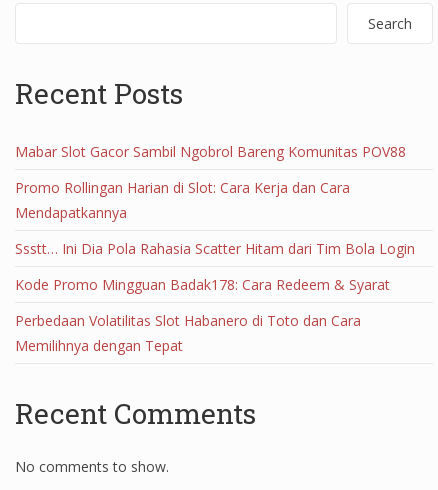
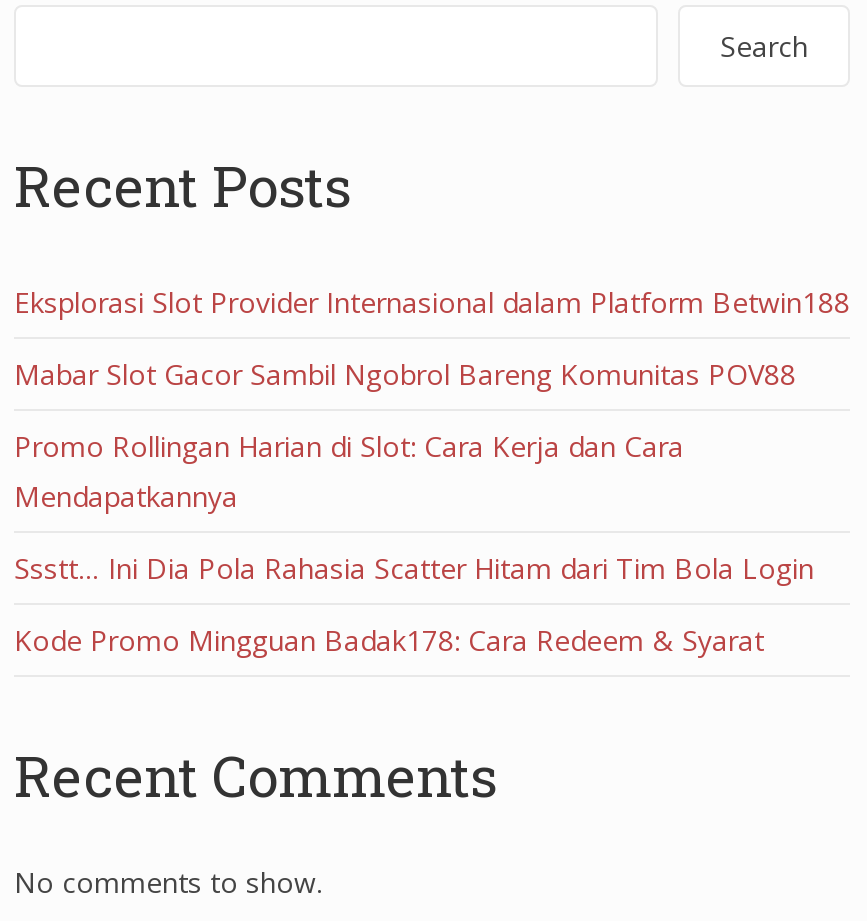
+ Eksplorasi Slot Provider Internasional dalam Platform Betwin188

moved down: Mabar Slot Gacor Sambil Ngobrol Bareng Komunitas POV88 | Promo Rollingan Harian di Slot: Cara Kerja dan Cara | Mendapatkannya | Ssstt… Ini Dia Pola Rahasia Scatter Hitam dari Tim Bola Login | Kode Promo Mingguan Badak178: Cara Redeem & Syarat

- Perbedaan Volatilitas Slot Habanero di Toto dan Cara
- Memilihnya dengan Tepat
